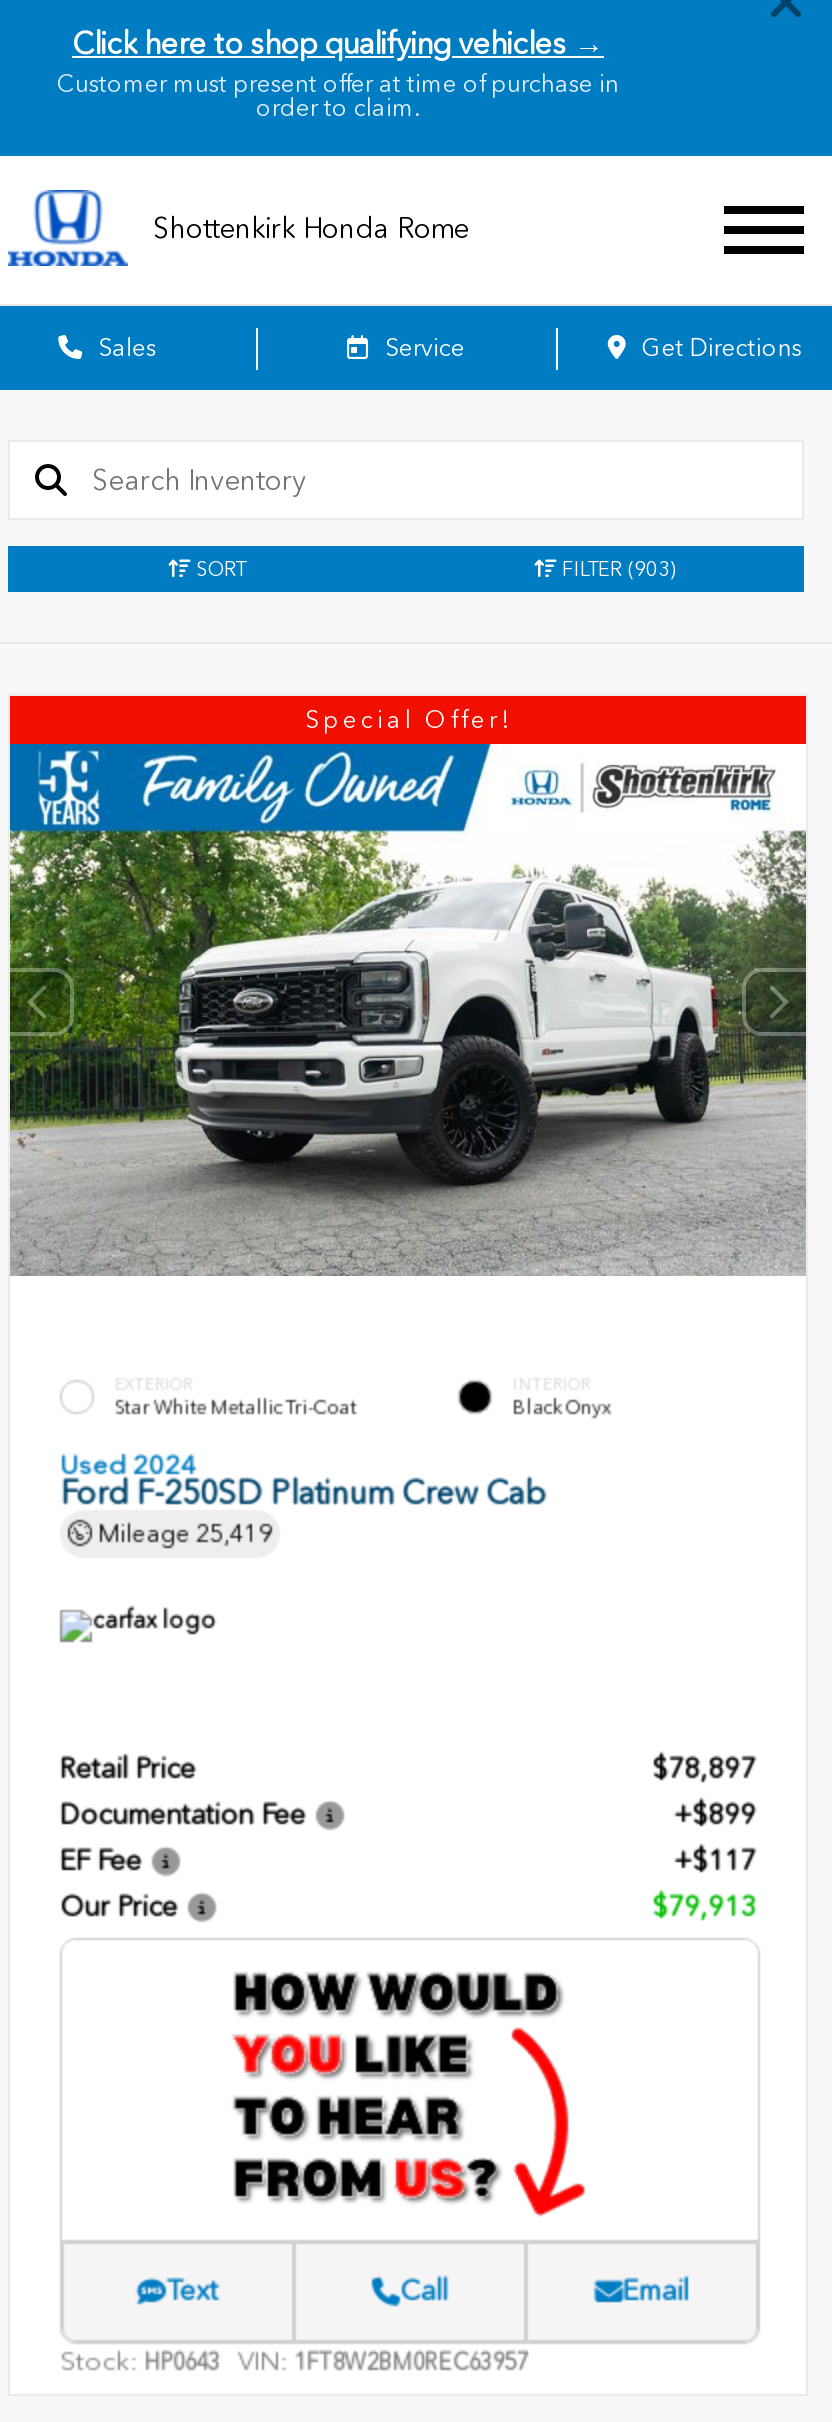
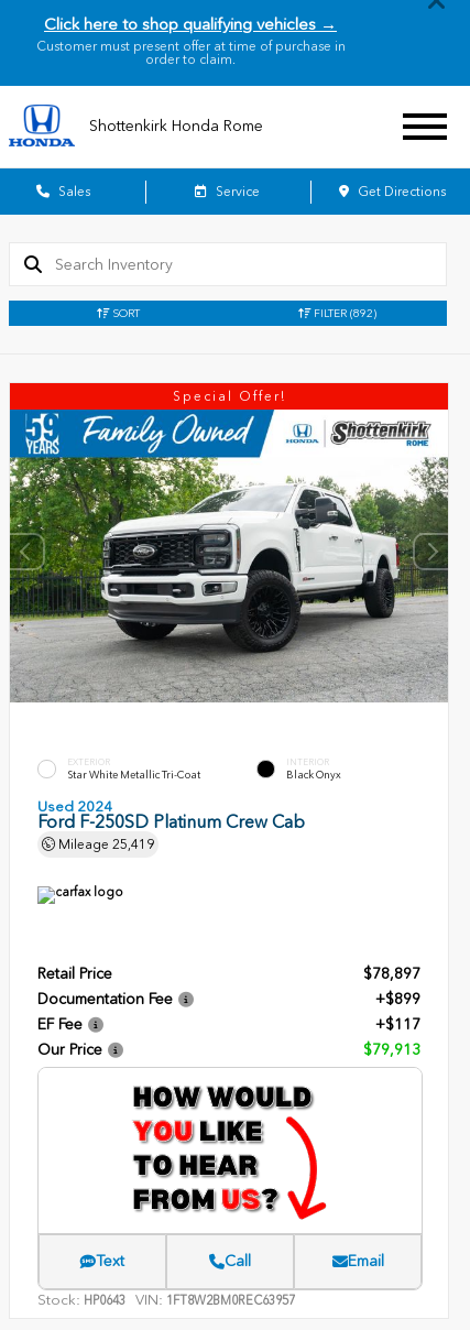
- FILTER (903)
+ FILTER (892)
